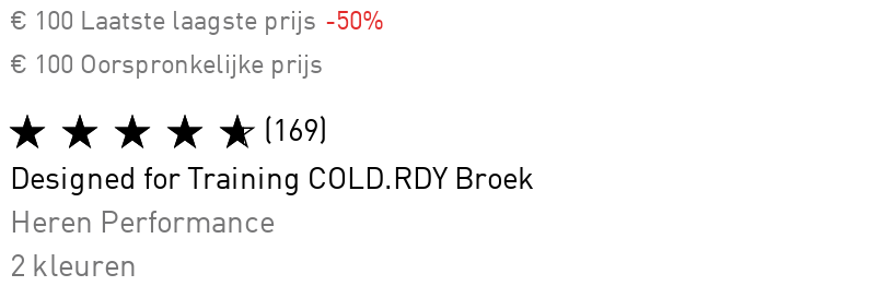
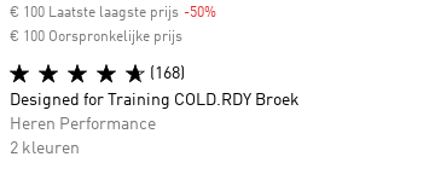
- (169)
+ (168)
